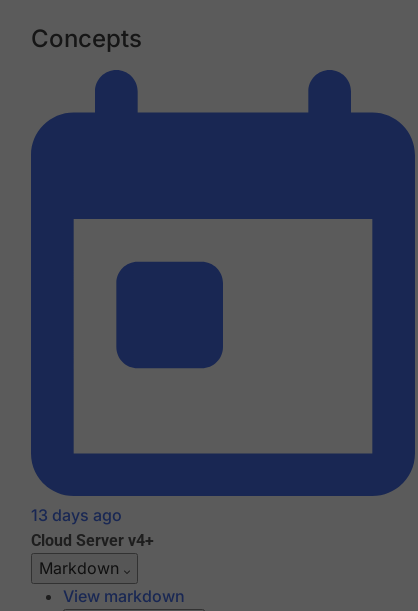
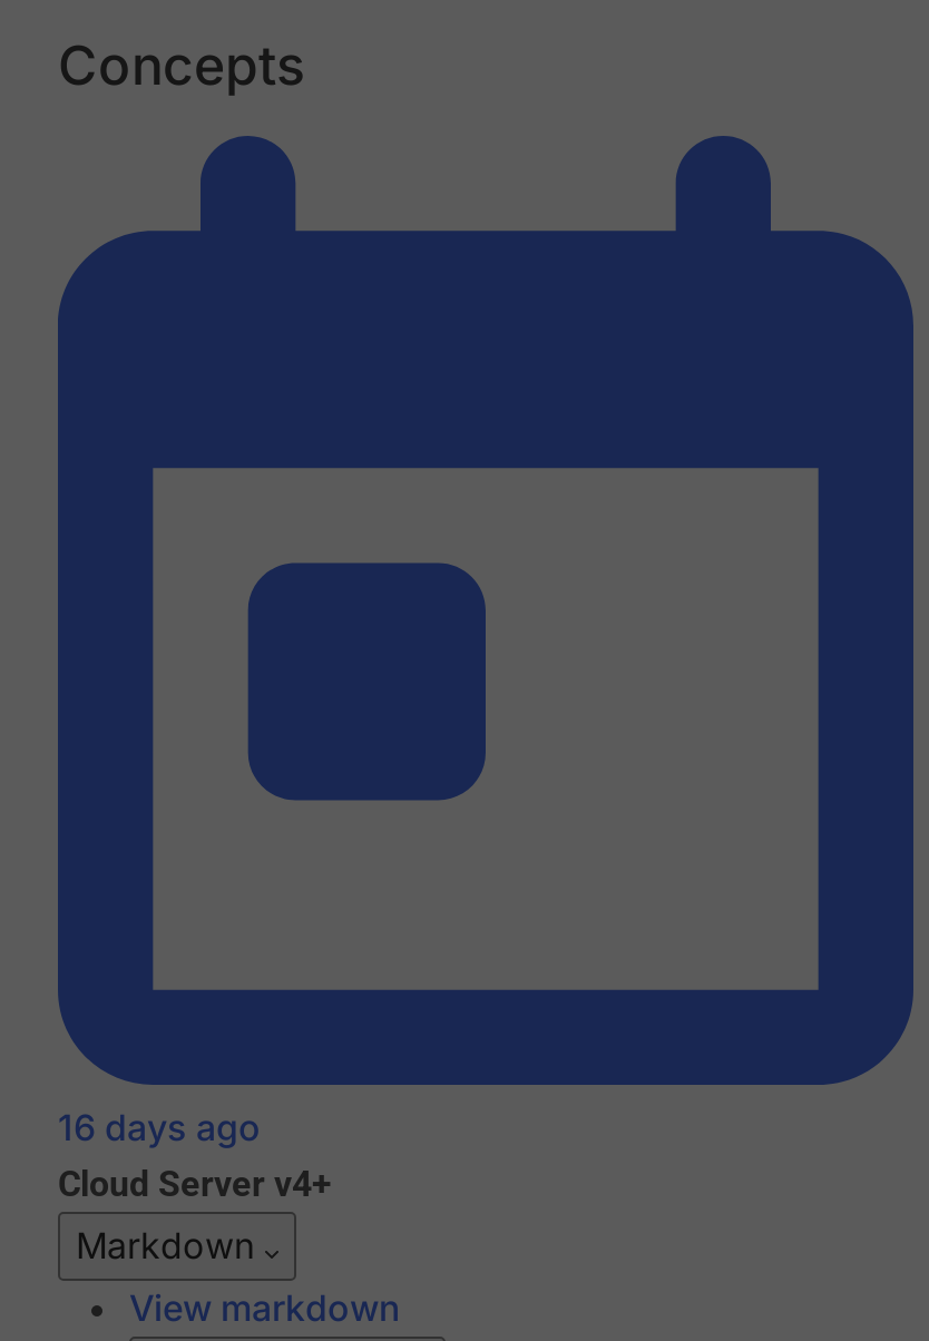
- 13 days ago
+ 16 days ago
